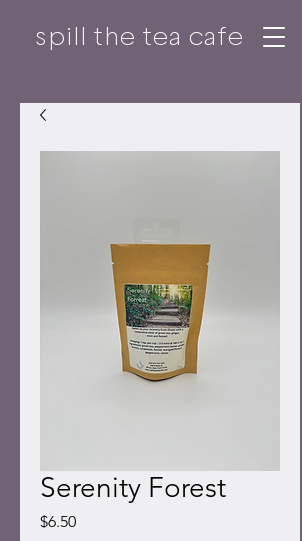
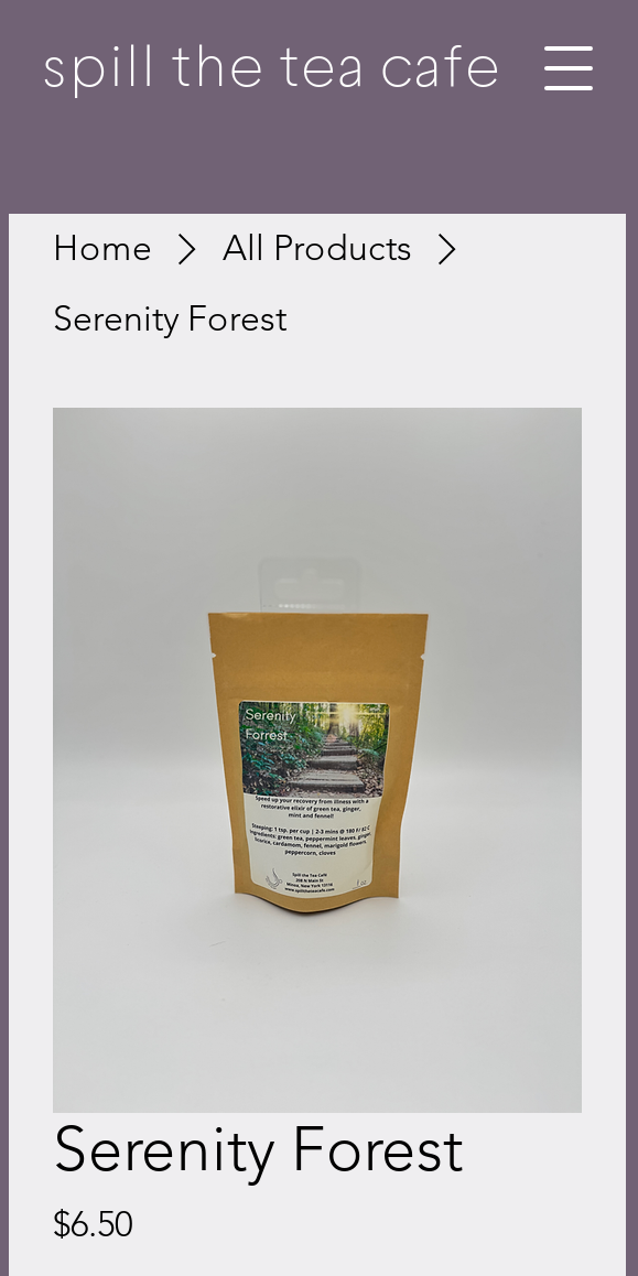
+ Home
+ All Products
+ Serenity Forest
